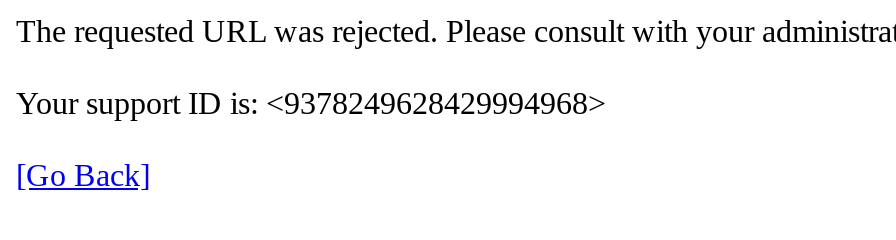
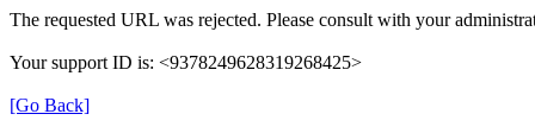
- Your support ID is: <9378249628429994968>
+ Your support ID is: <9378249628319268425>
